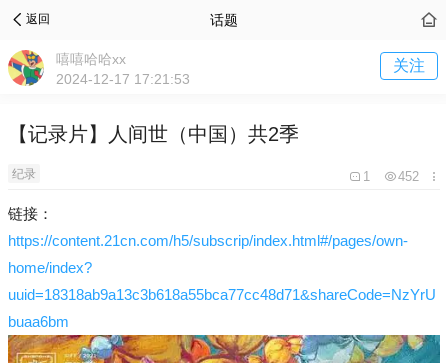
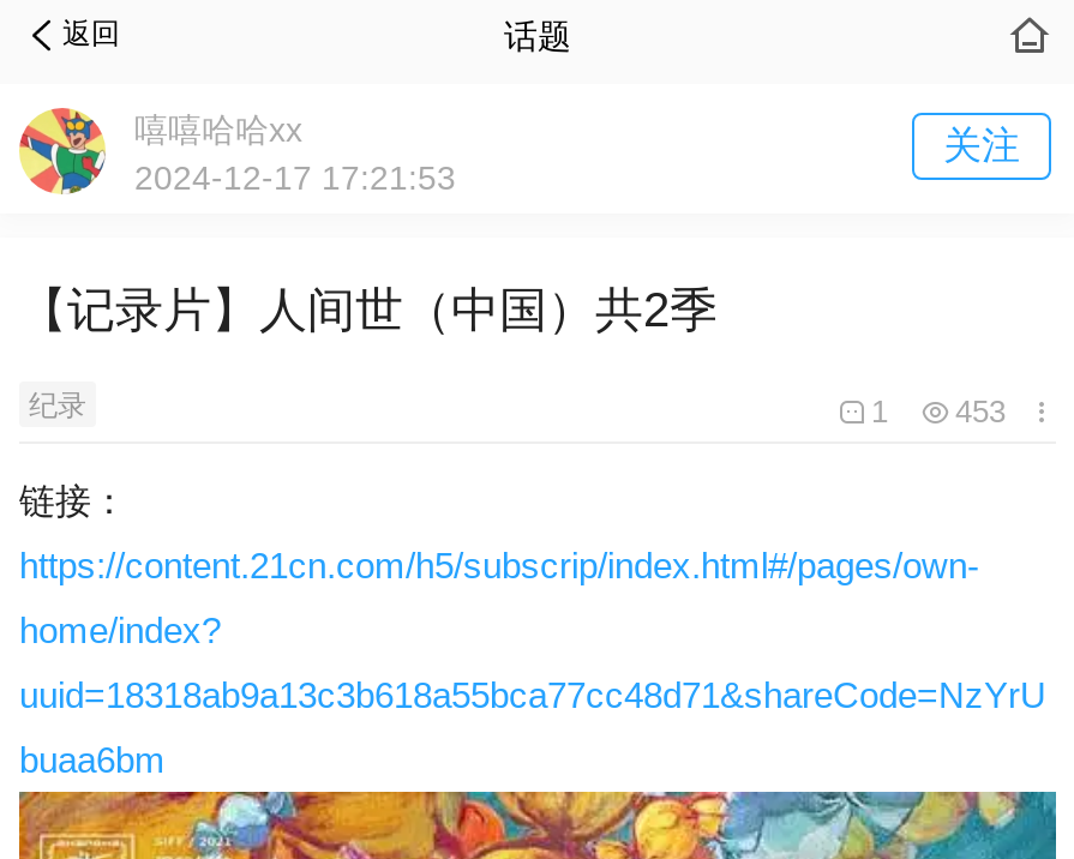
- 1 452
+ 1 453
